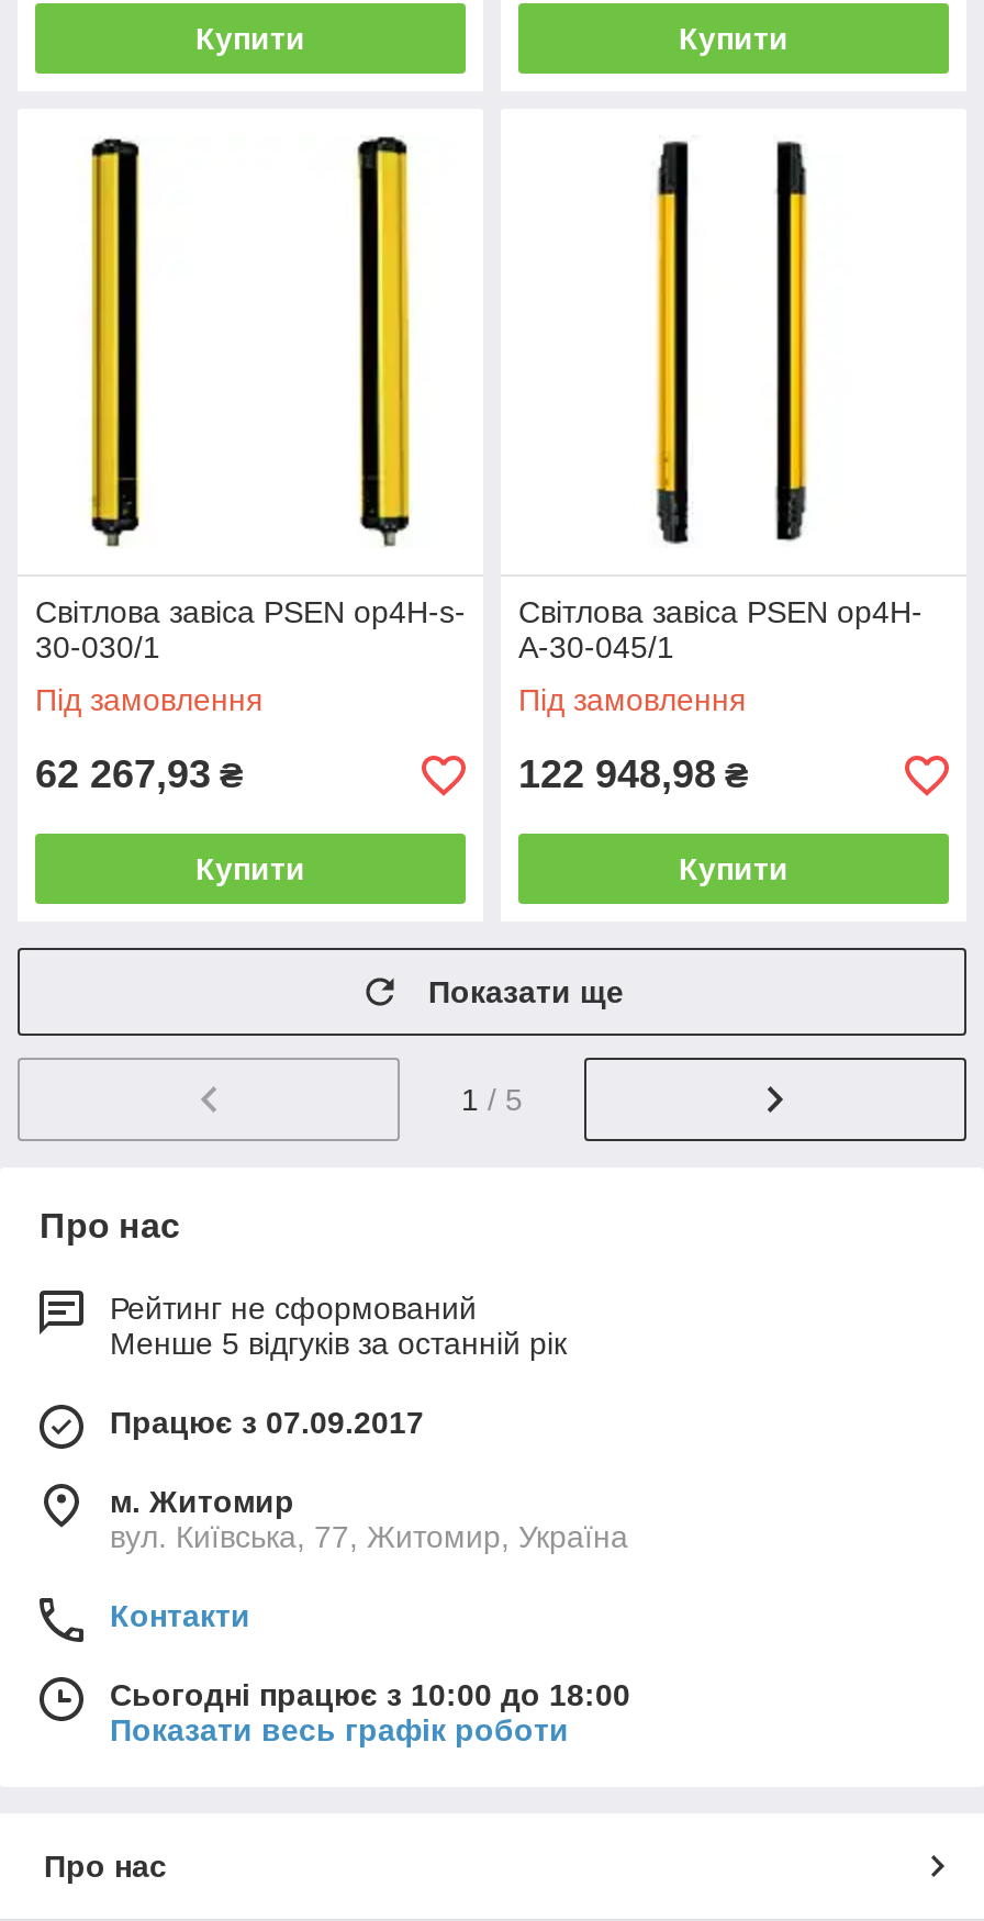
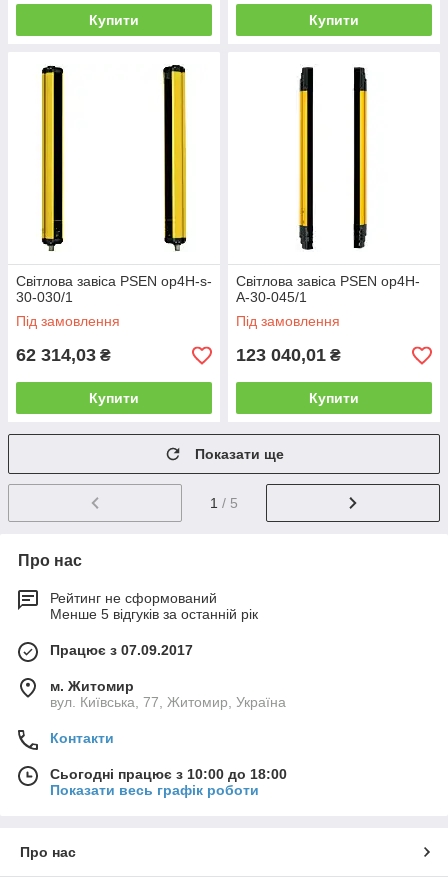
- 62 267,93 ₴
+ 62 314,03 ₴

- 122 948,98 ₴
+ 123 040,01 ₴
